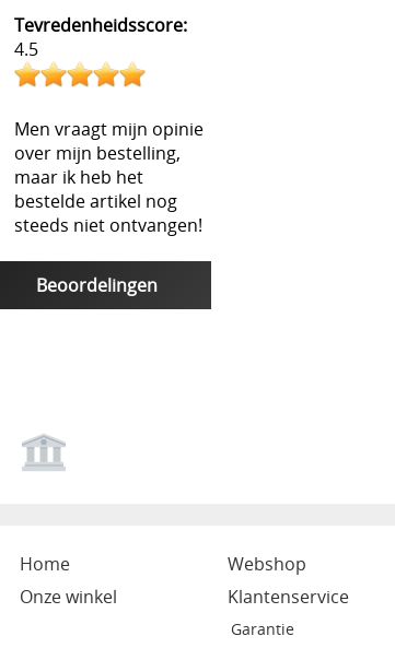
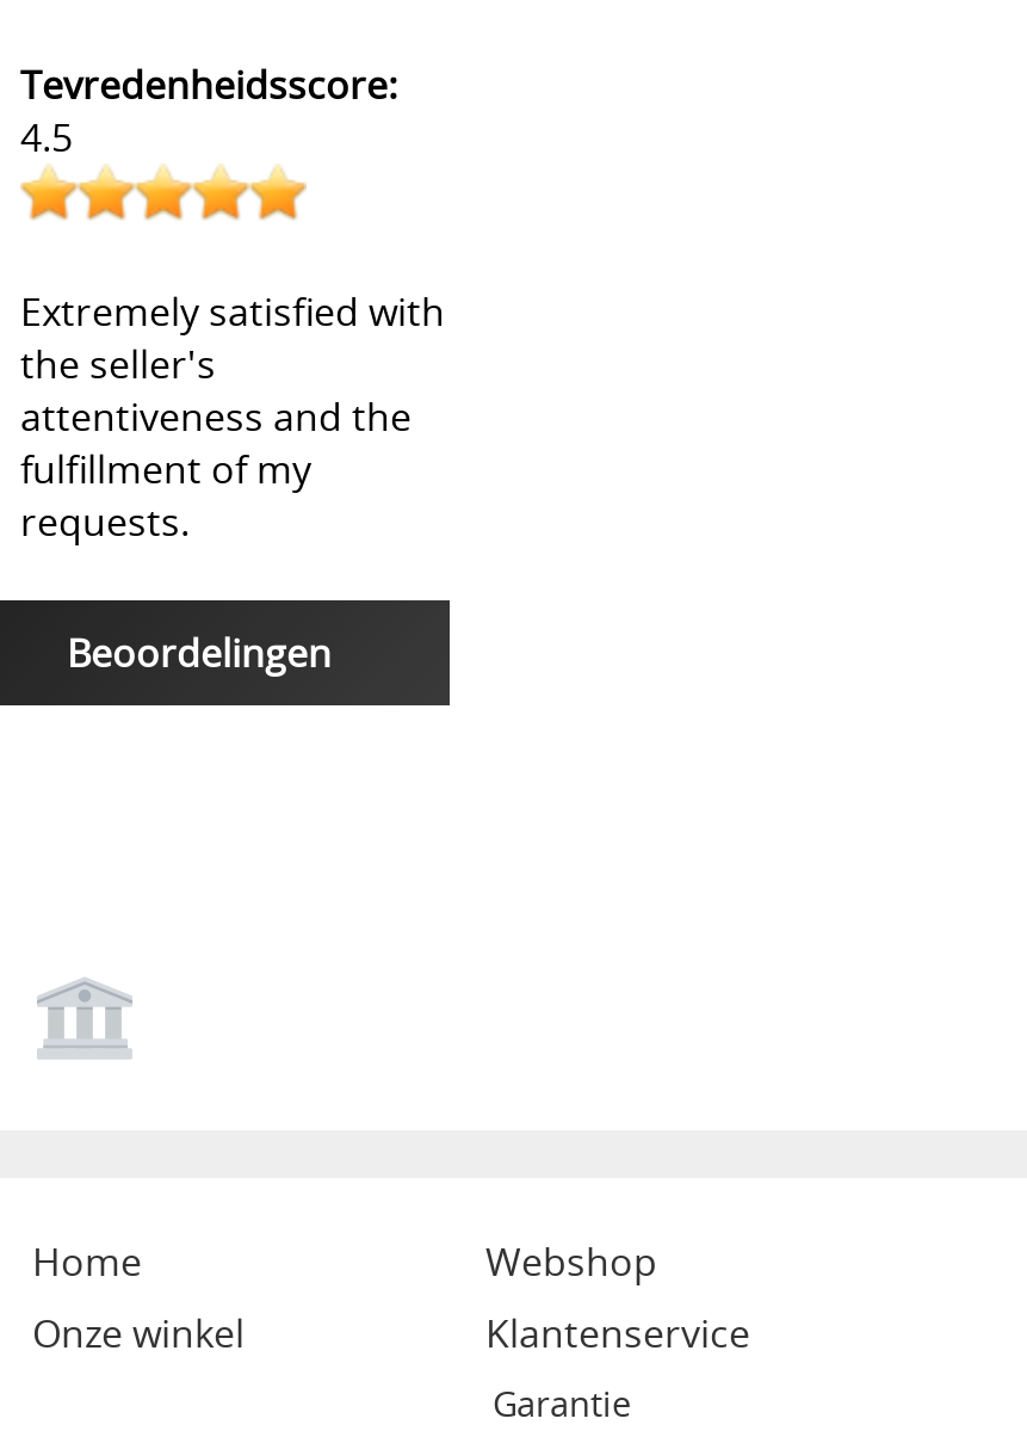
- Men vraagt mijn opinie
- over mijn bestelling,
- maar ik heb het
- bestelde artikel nog
- steeds niet ontvangen!
+ Extremely satisfied with
+ the seller's
+ attentiveness and the
+ fulfillment of my
+ requests.
